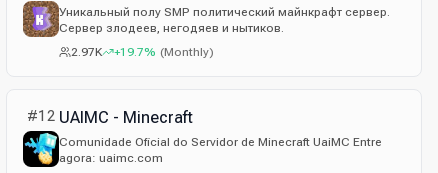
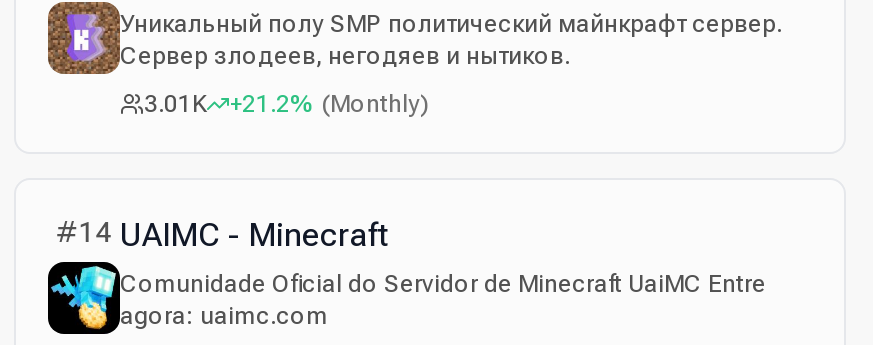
- 2.97K
- +19.7% (Monthly)
+ 3.01K
+ +21.2% (Monthly)

- #12 UAIMC - Minecraft
+ #14 UAIMC - Minecraft
